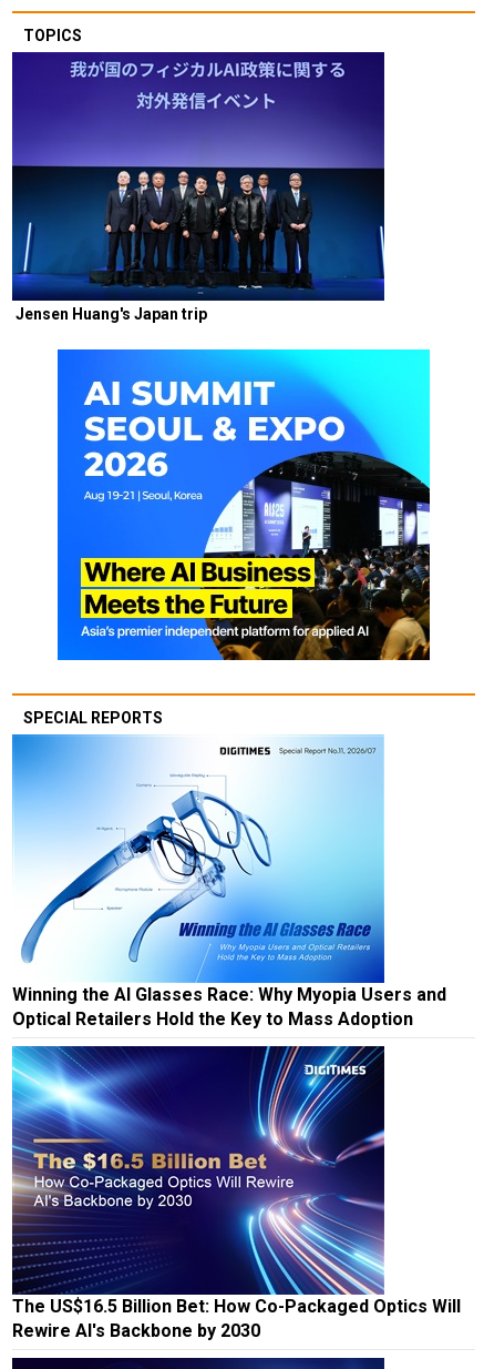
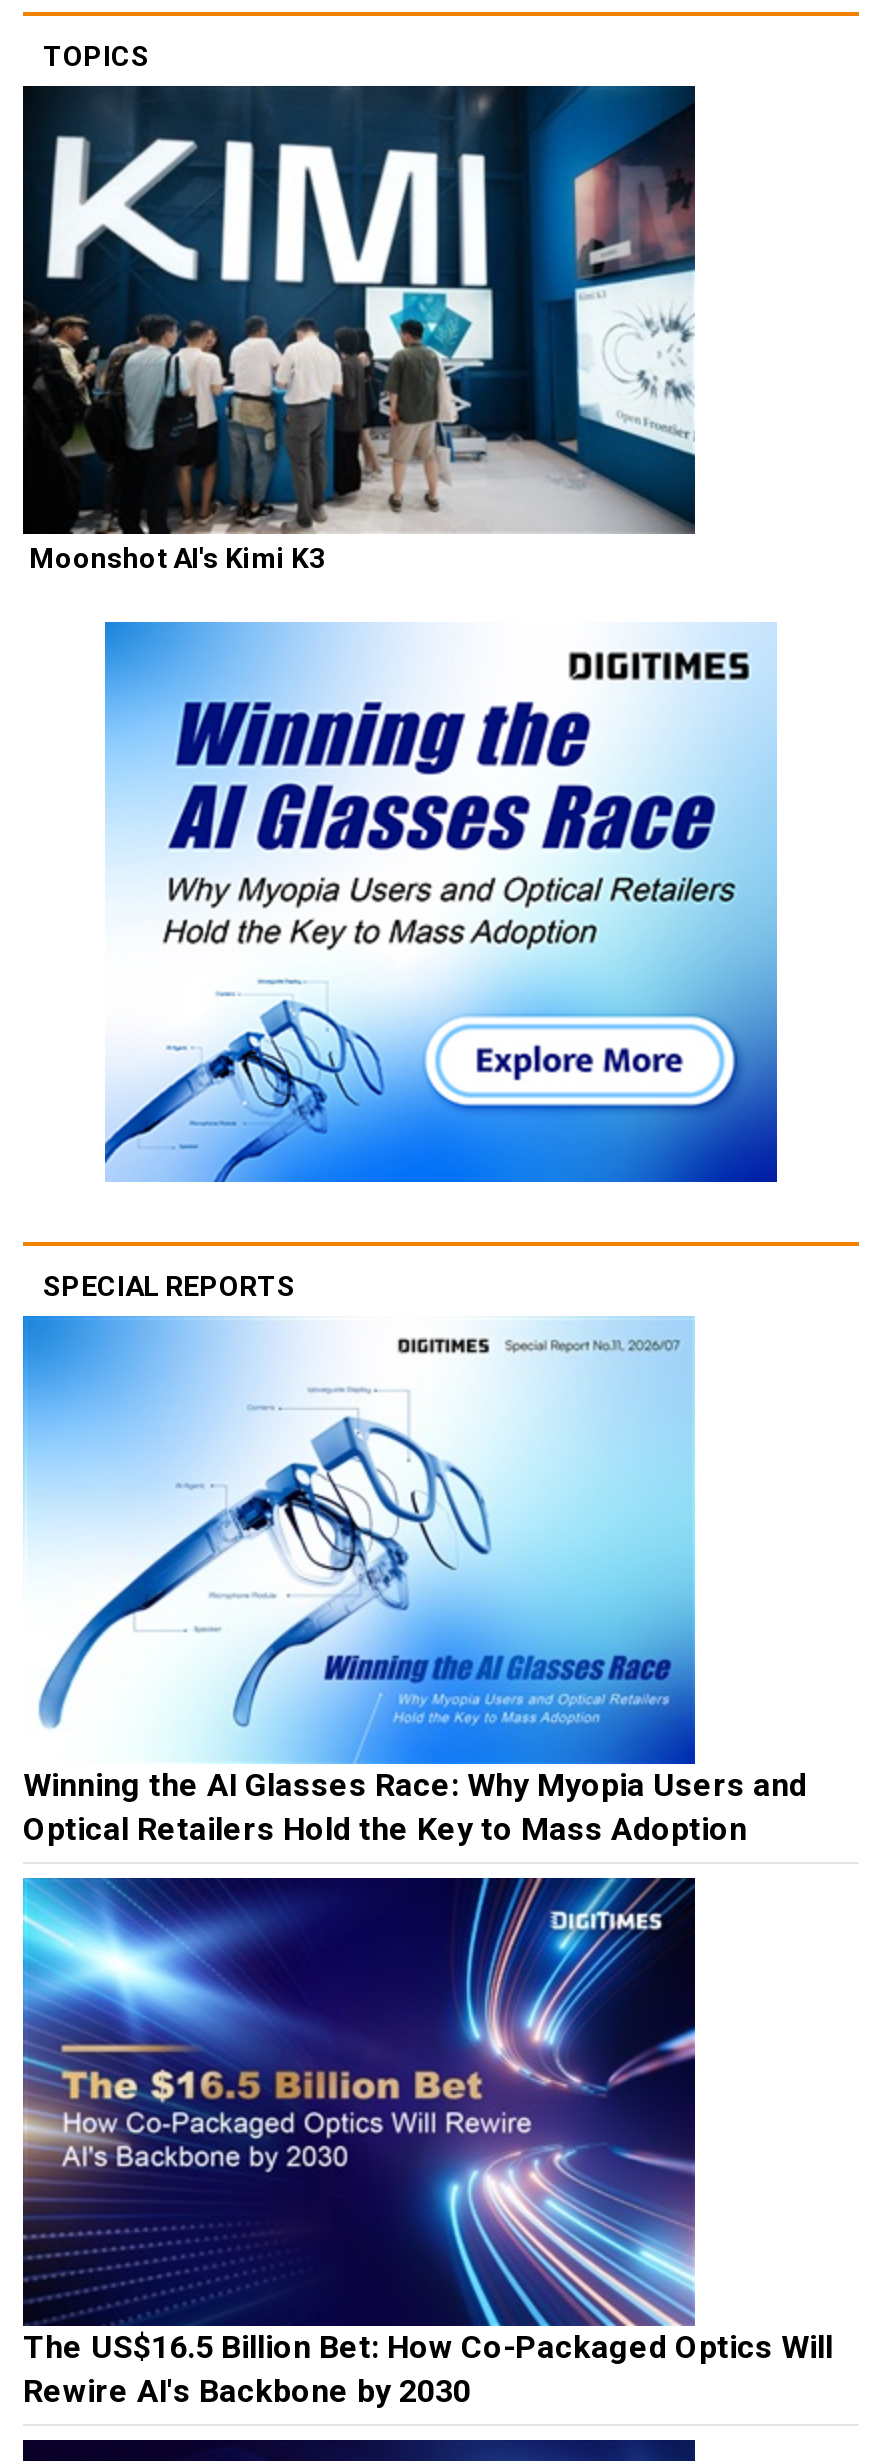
- [image]
- Jensen Huang's Japan trip
+ [image]
+ Moonshot AI's Kimi K3

- [image]
+ [image]
